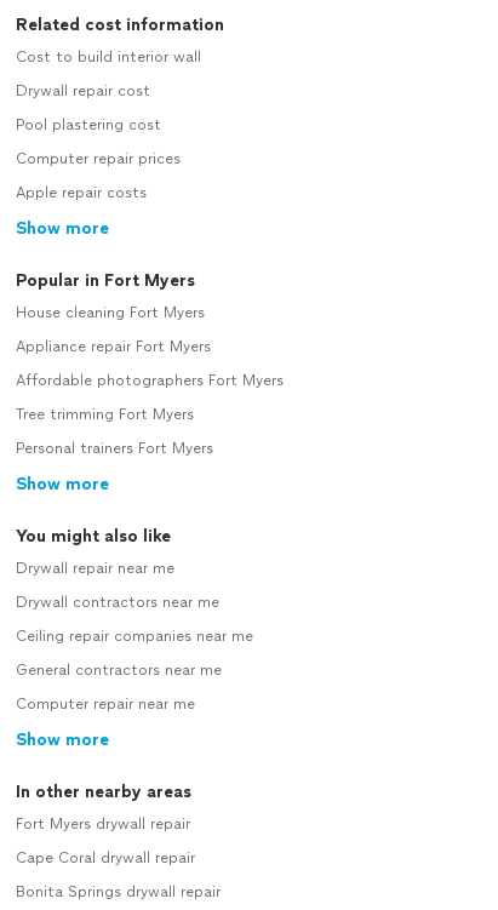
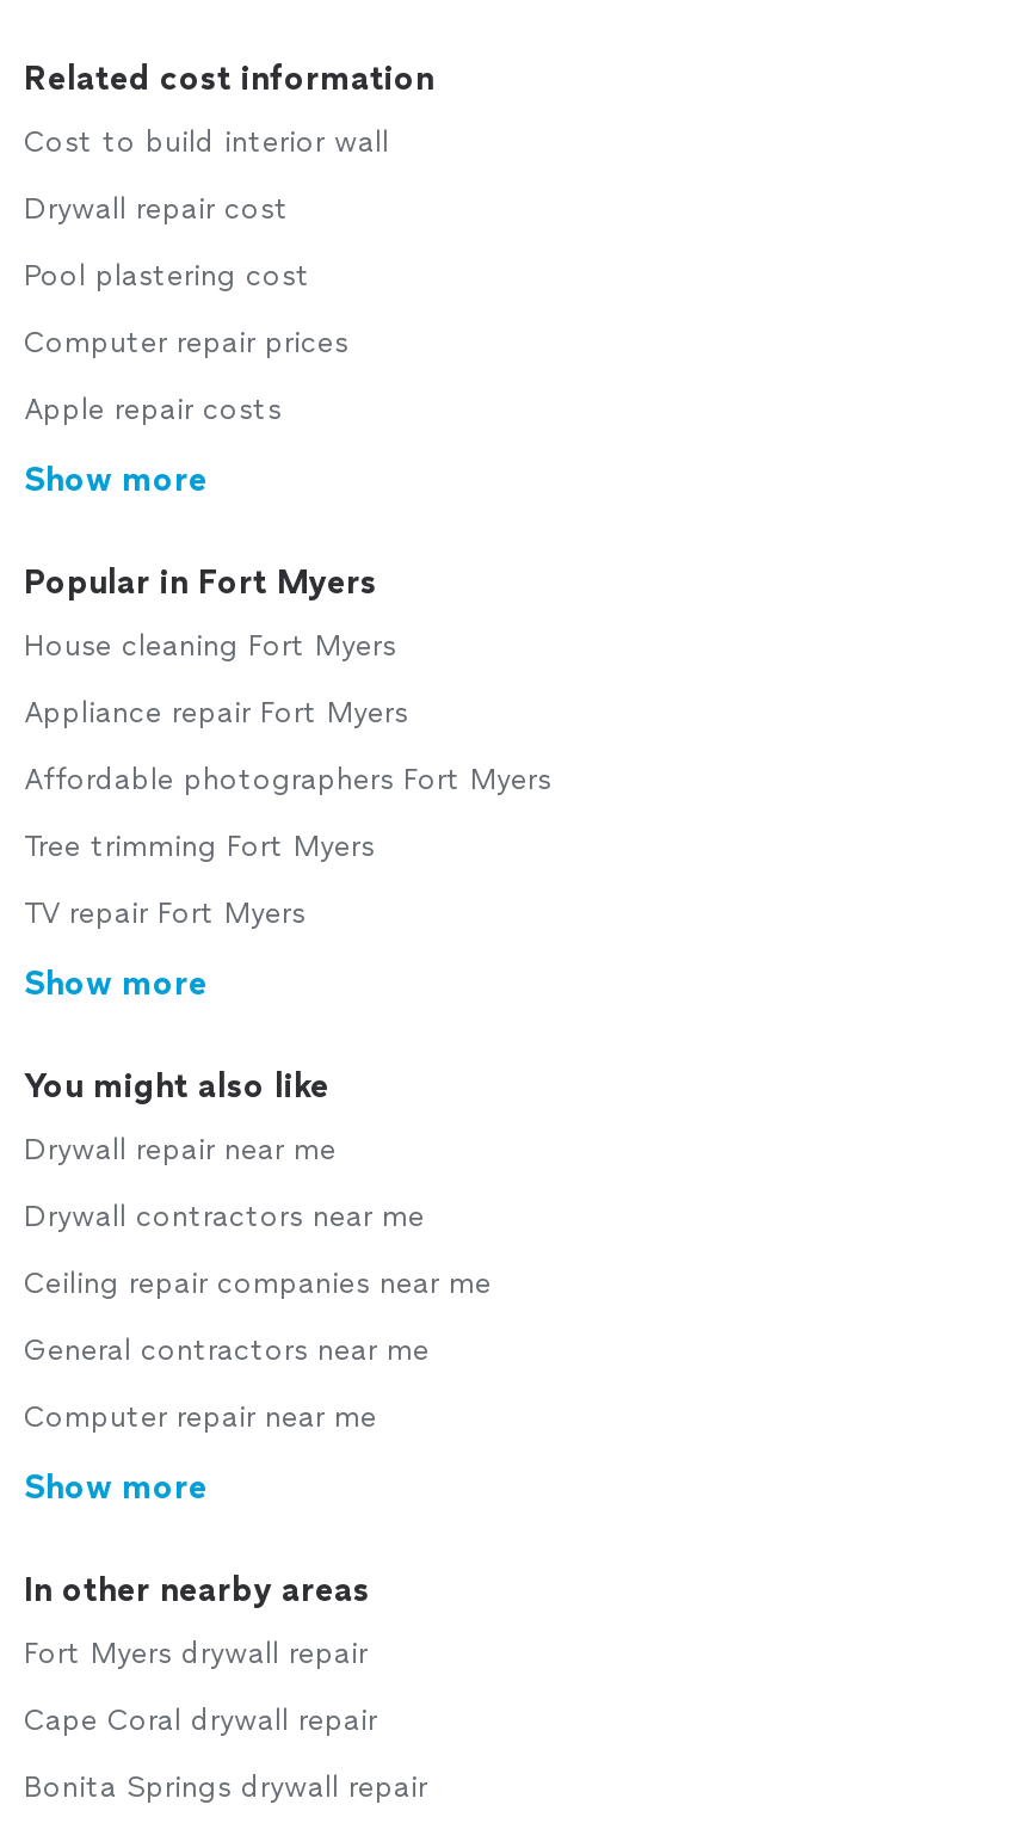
- Personal trainers Fort Myers
+ TV repair Fort Myers
